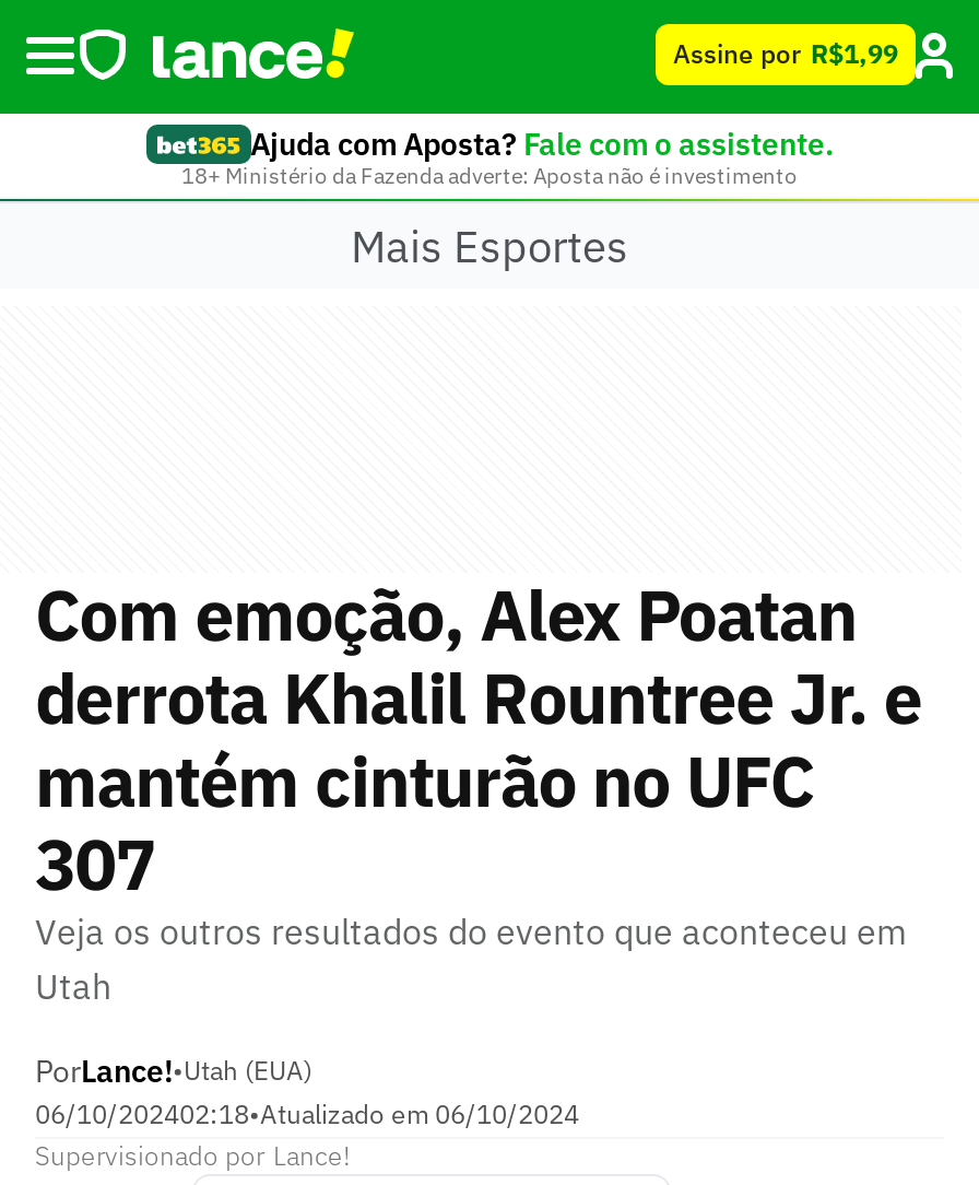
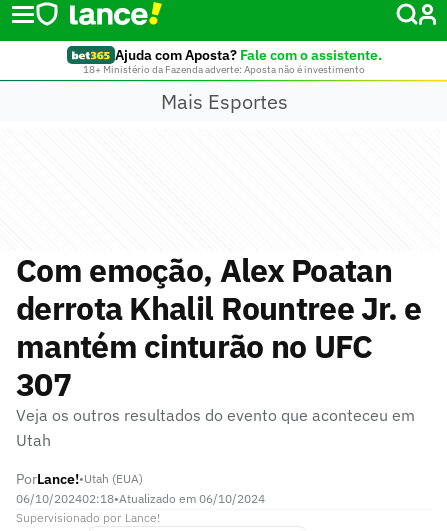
- Assine por R$1,99
